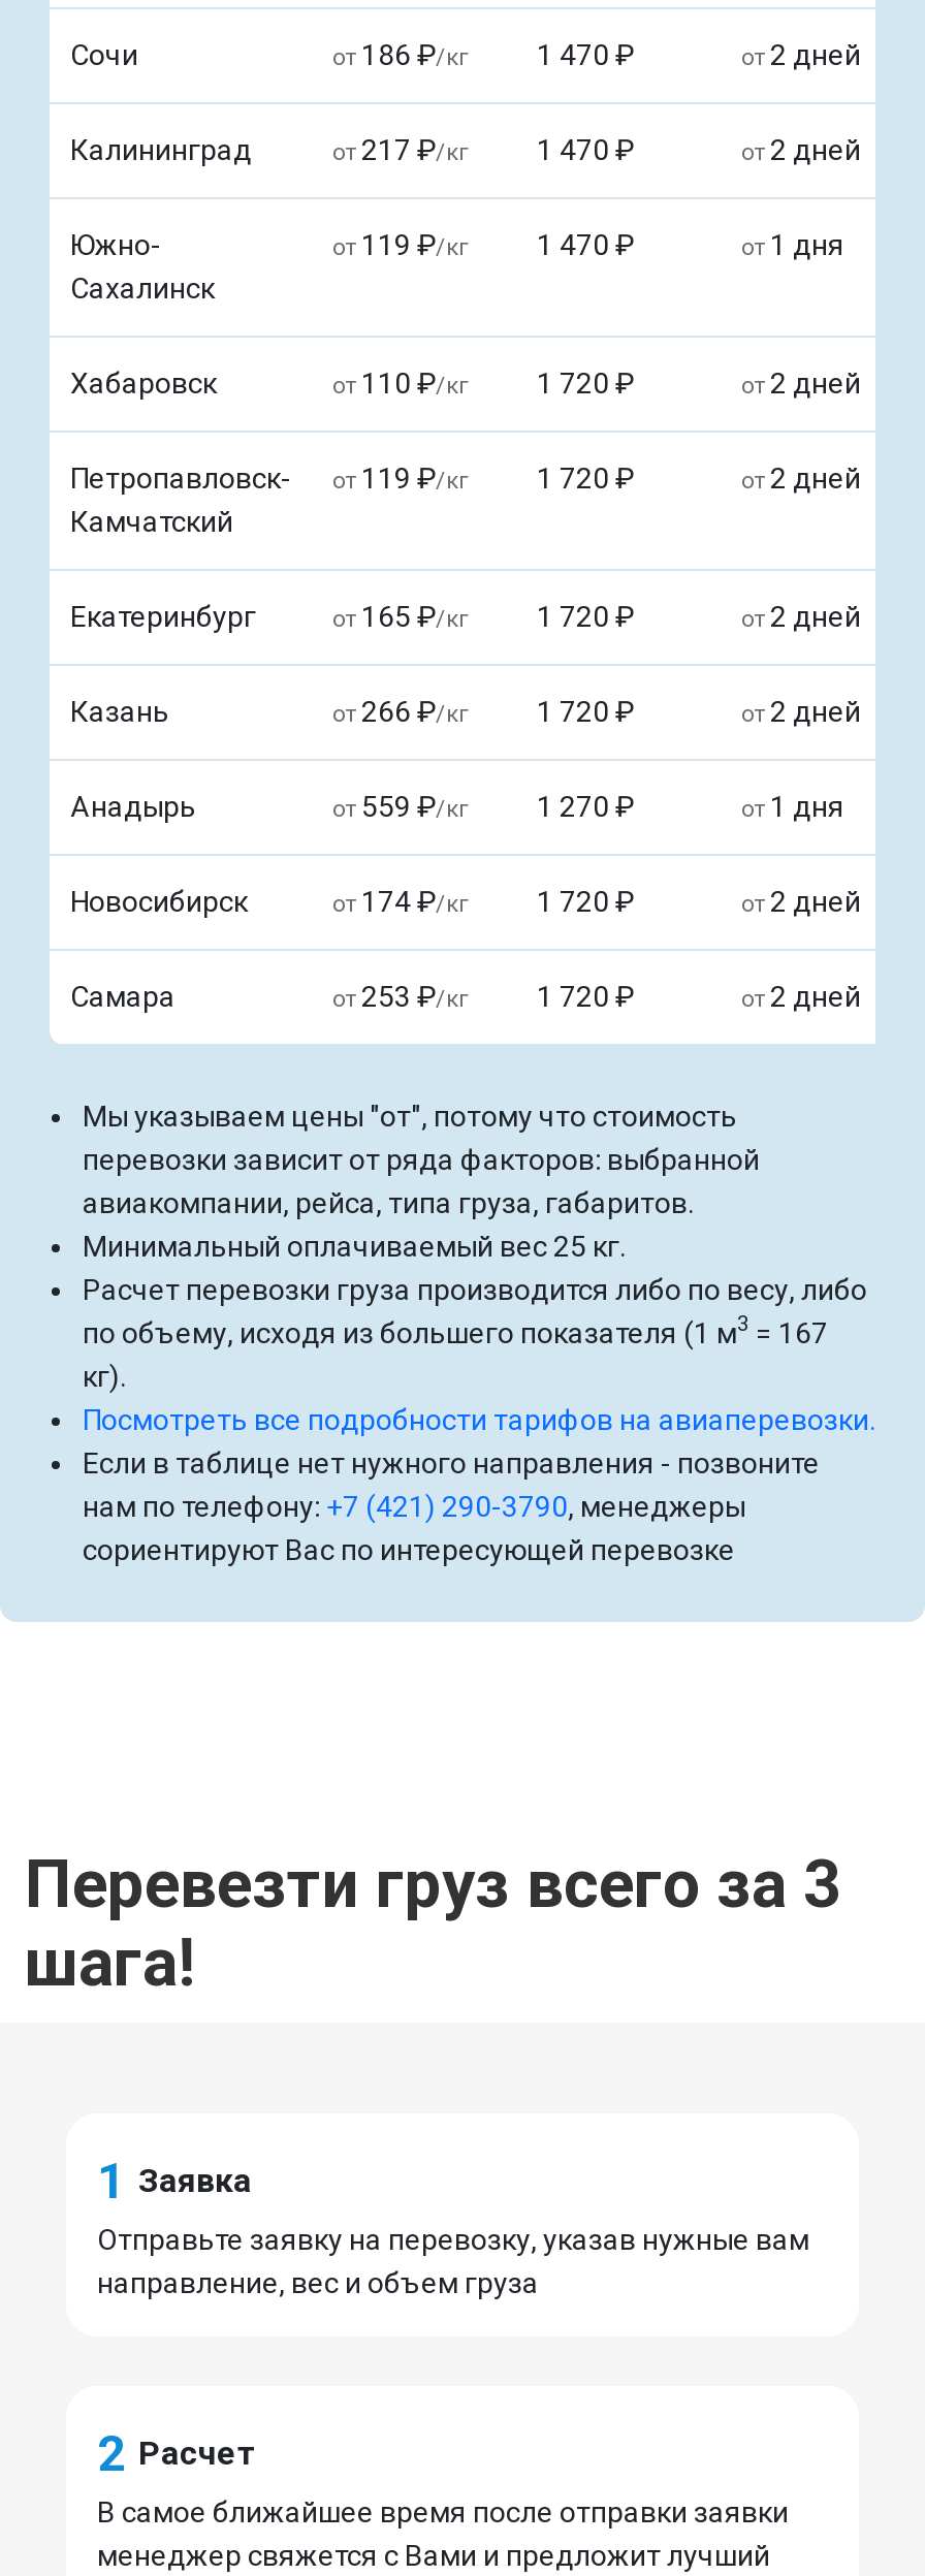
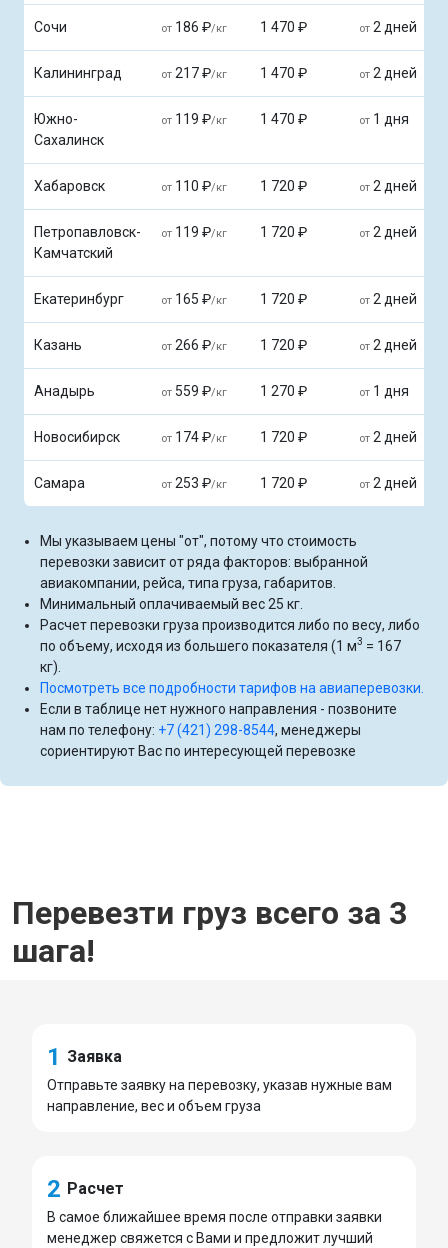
- нам по телефону: +7 (421) 290-3790, менеджеры
+ нам по телефону: +7 (421) 298-8544, менеджеры
